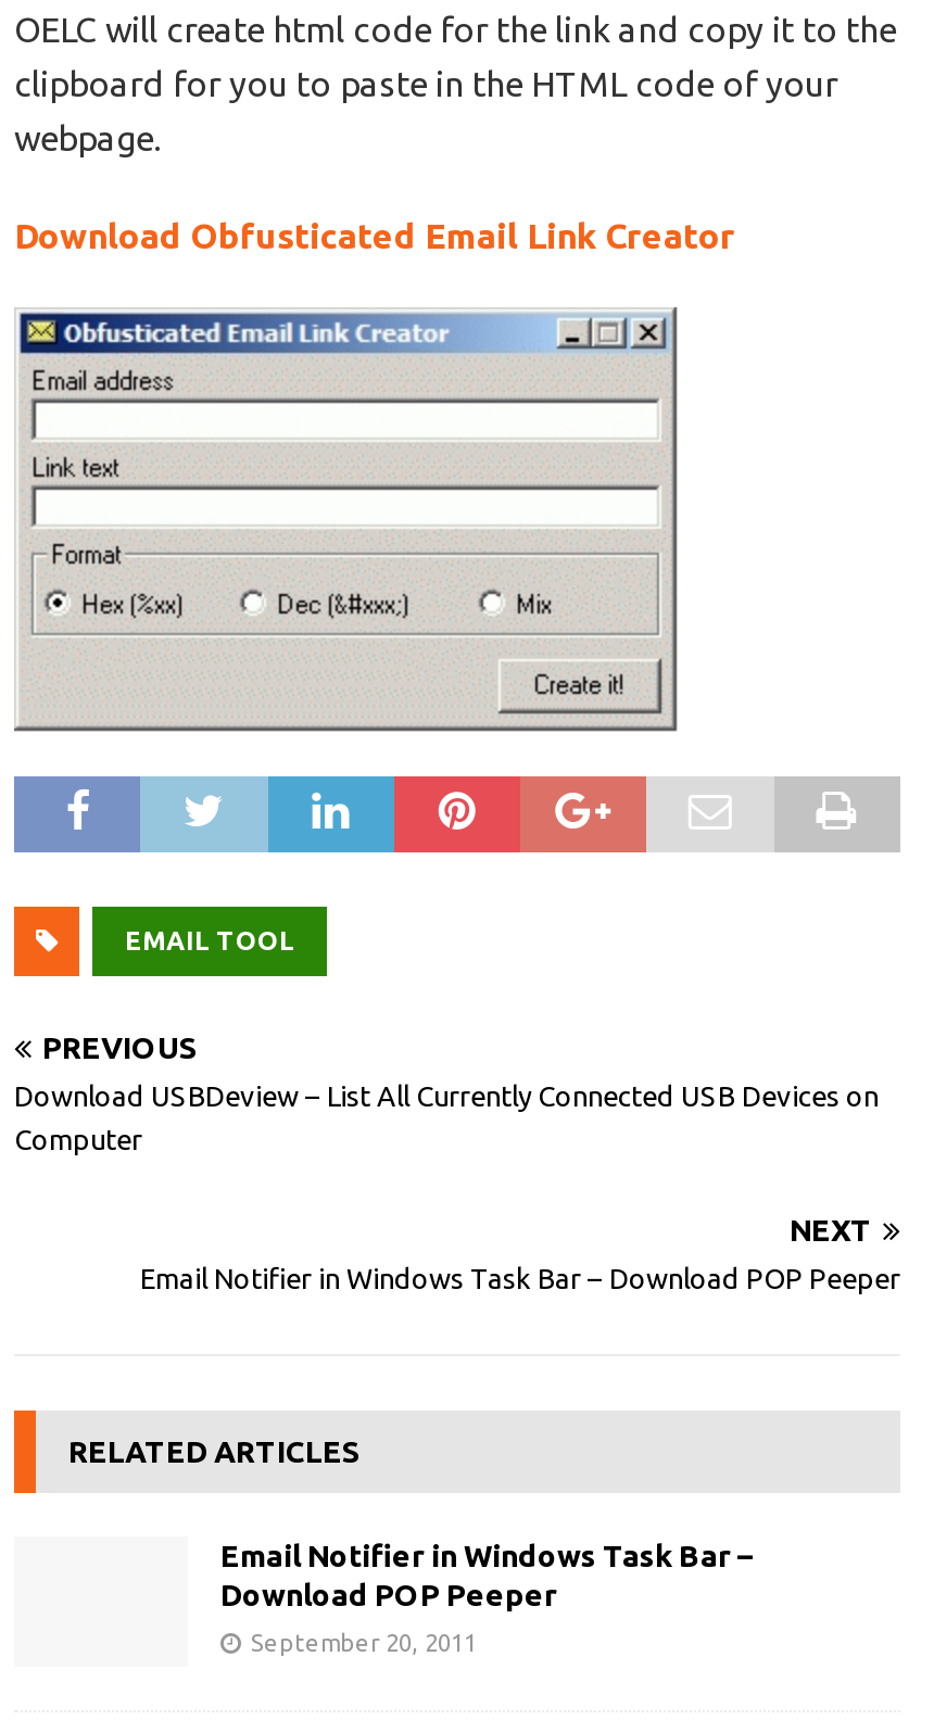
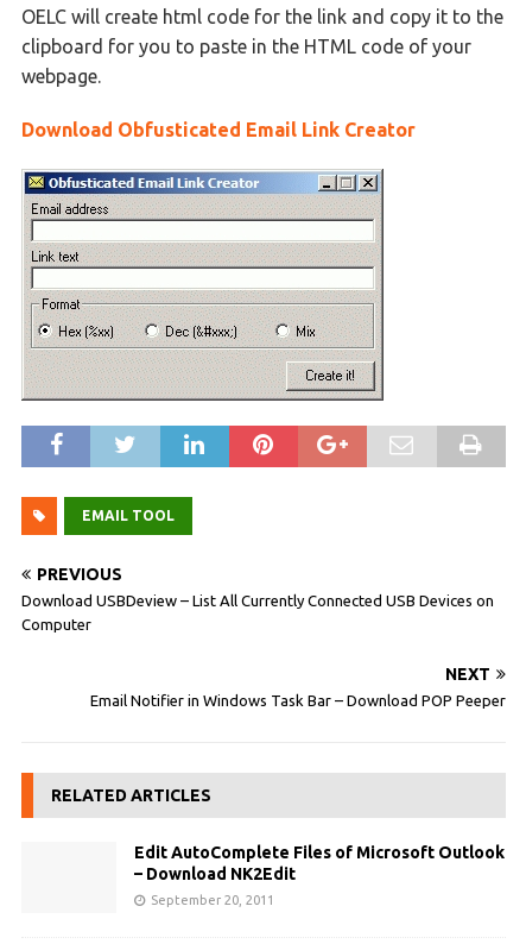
- Email Notifier in Windows Task Bar –
- Download POP Peeper
+ Edit AutoComplete Files of Microsoft Outlook
+ – Download NK2Edit
